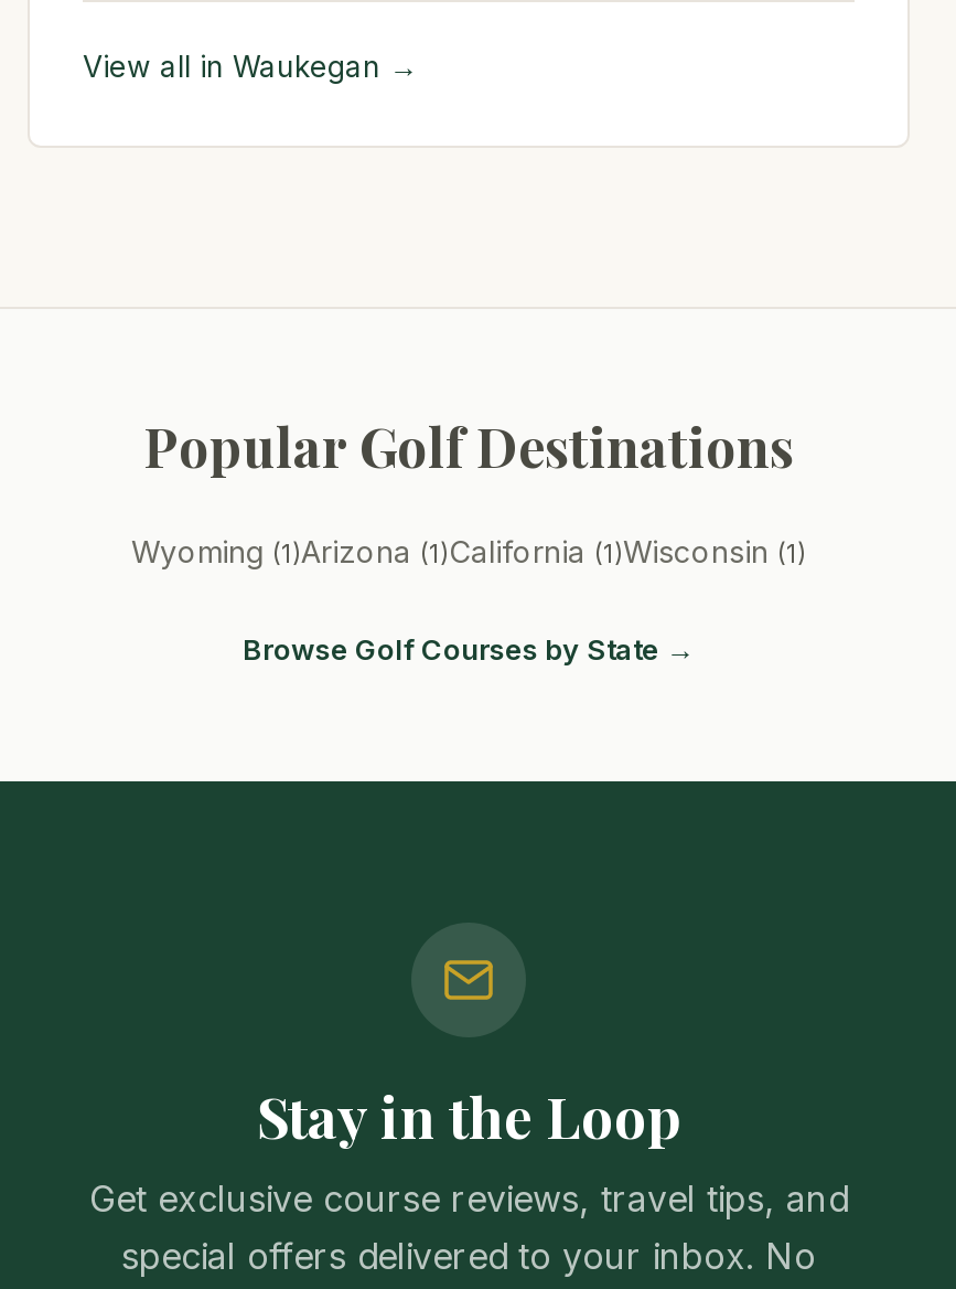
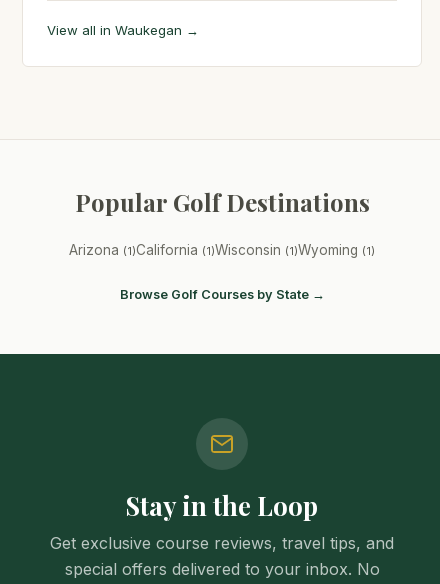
- Wyoming (1)Arizona (1)California (1)Wisconsin (1)
+ Arizona (1)California (1)Wisconsin (1)Wyoming (1)
